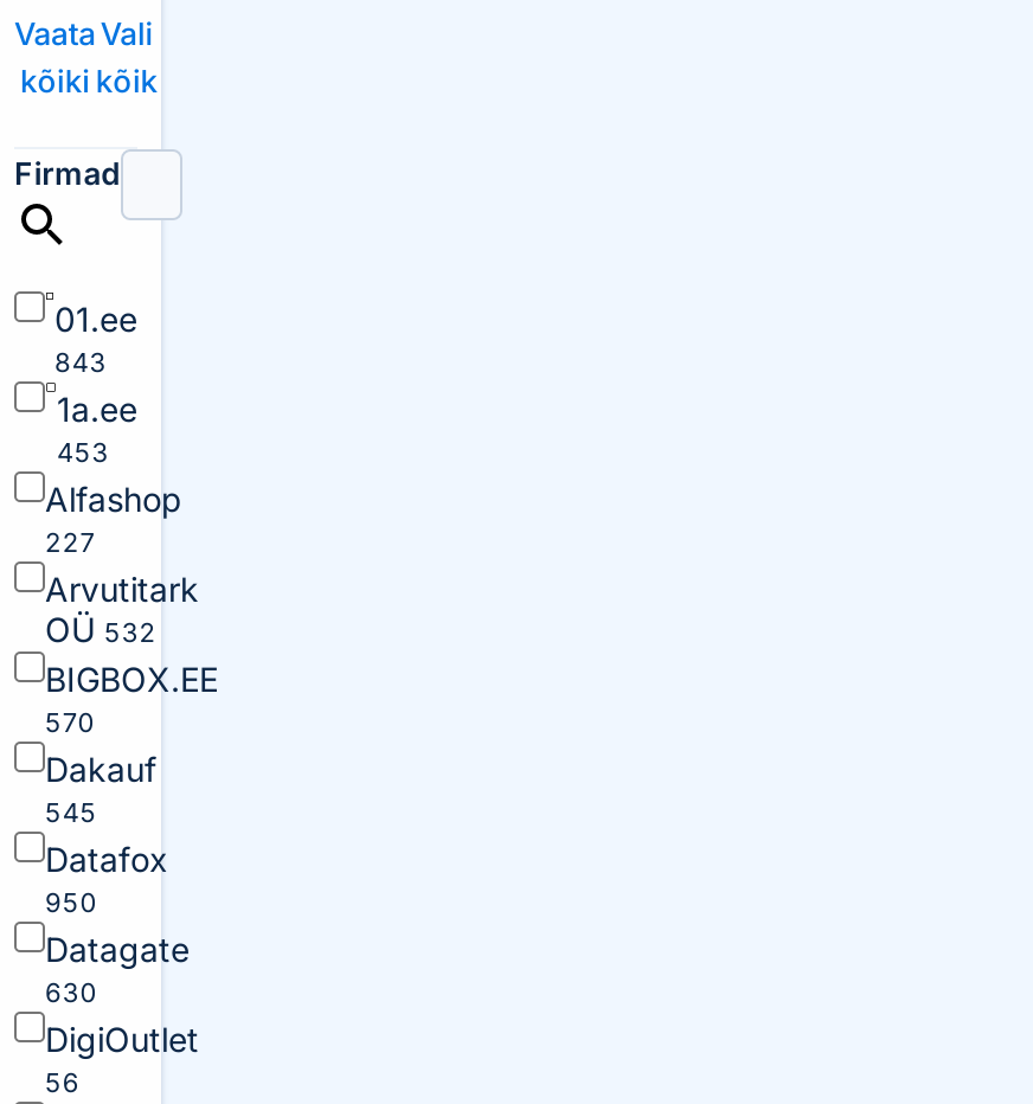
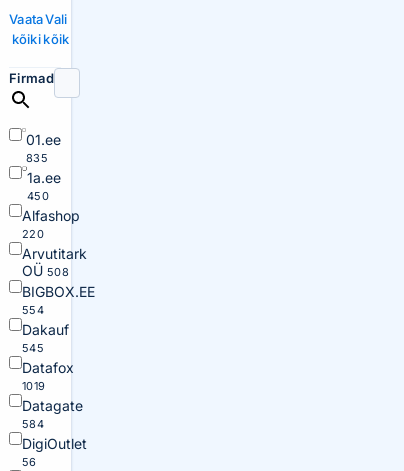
- 843
+ 835

- 453
+ 450

- 227
+ 220

- OÜ 532
+ OÜ 508

- 570
+ 554

- 950
+ 1019

- 630
+ 584
